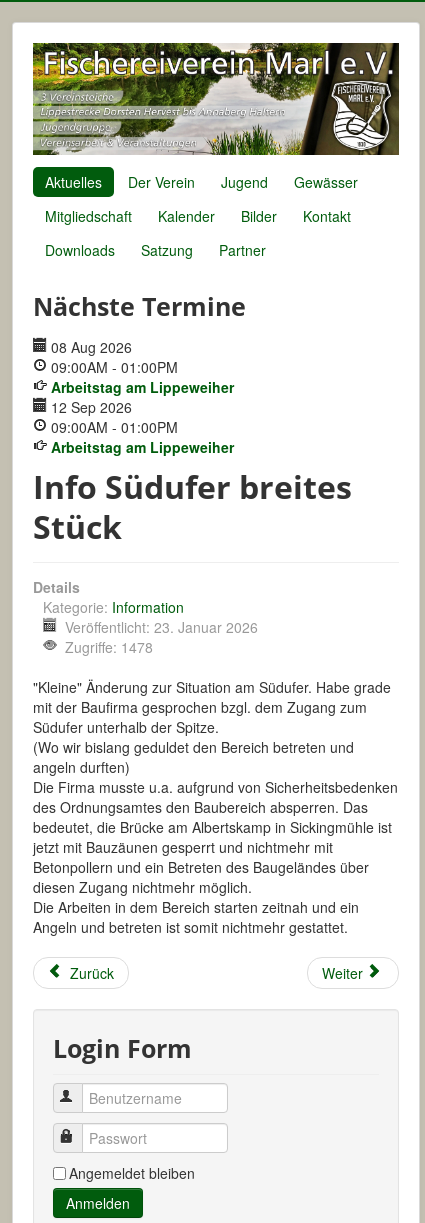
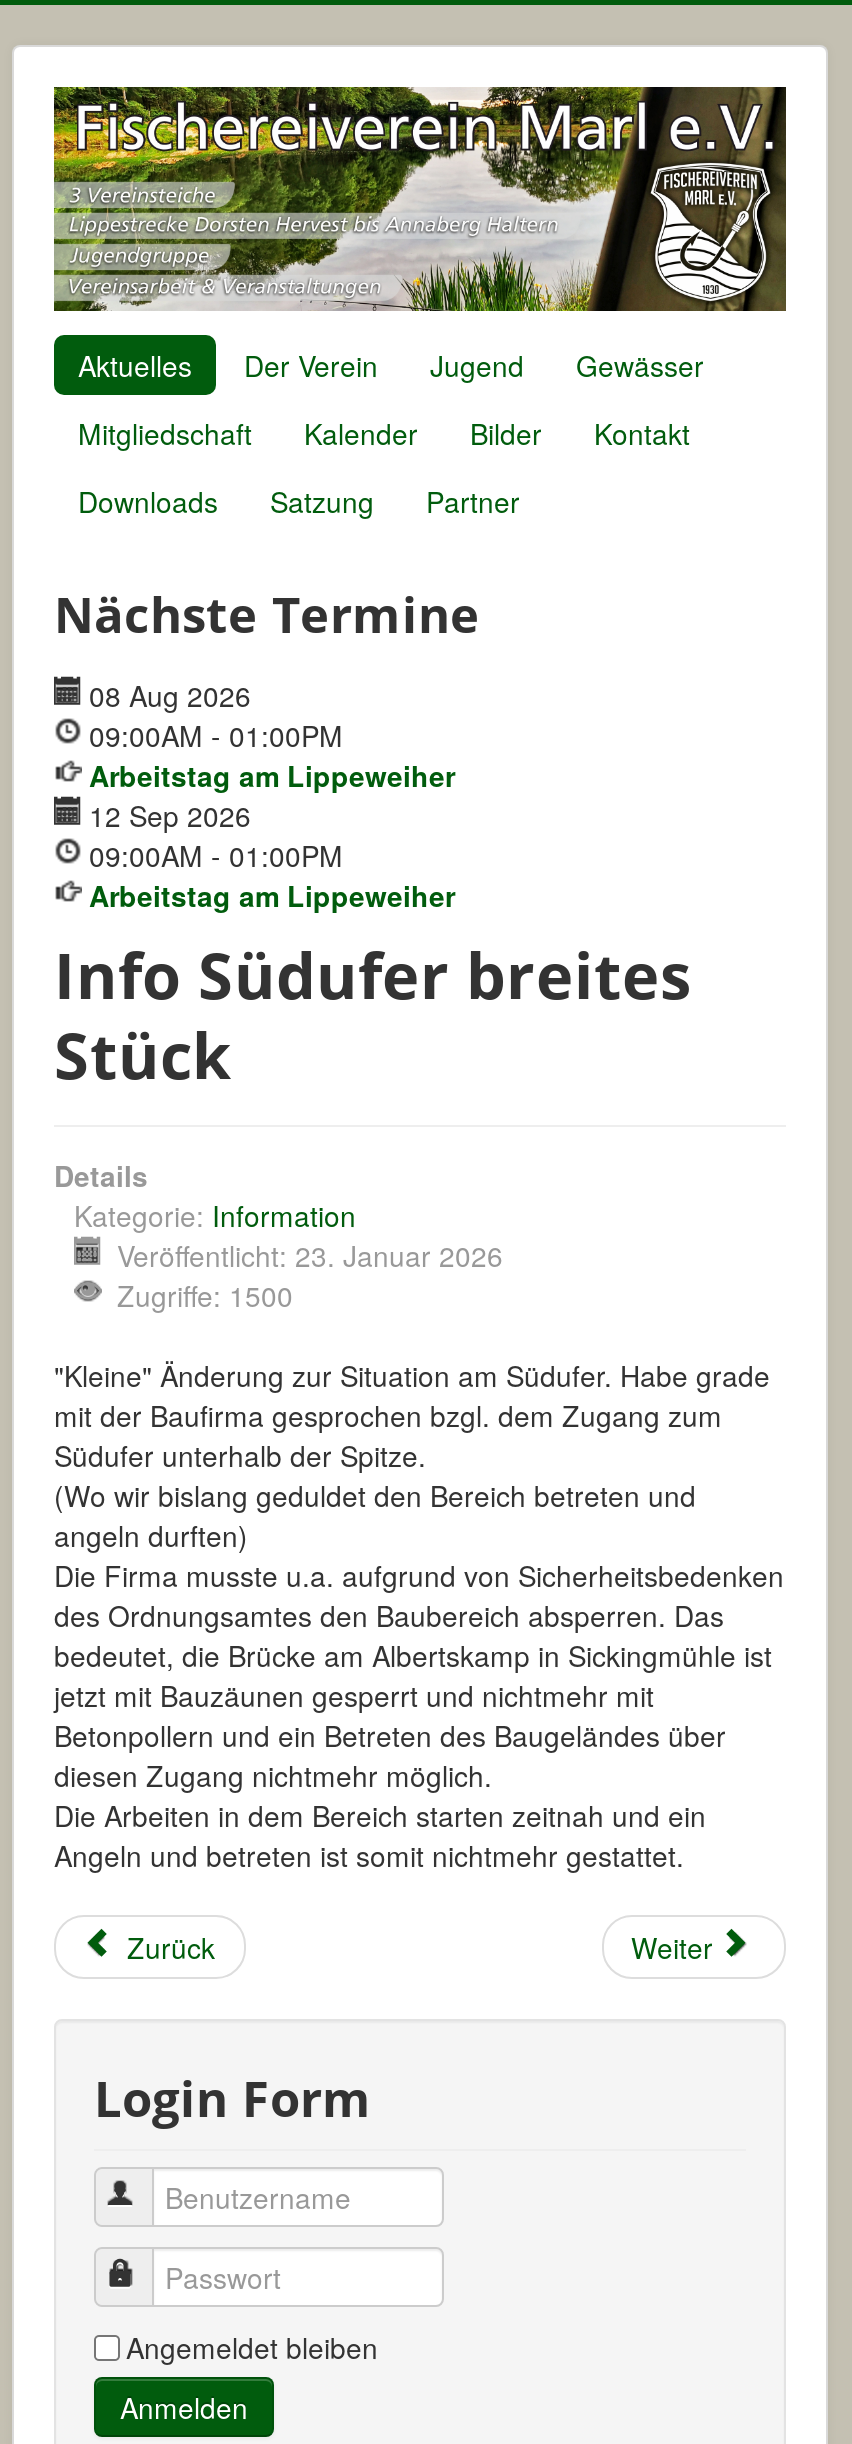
- Zugriffe: 1478
+ Zugriffe: 1500
